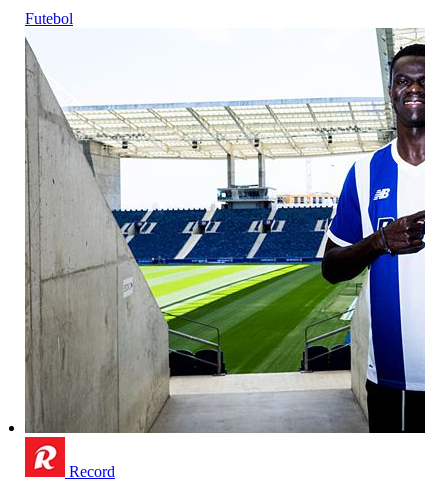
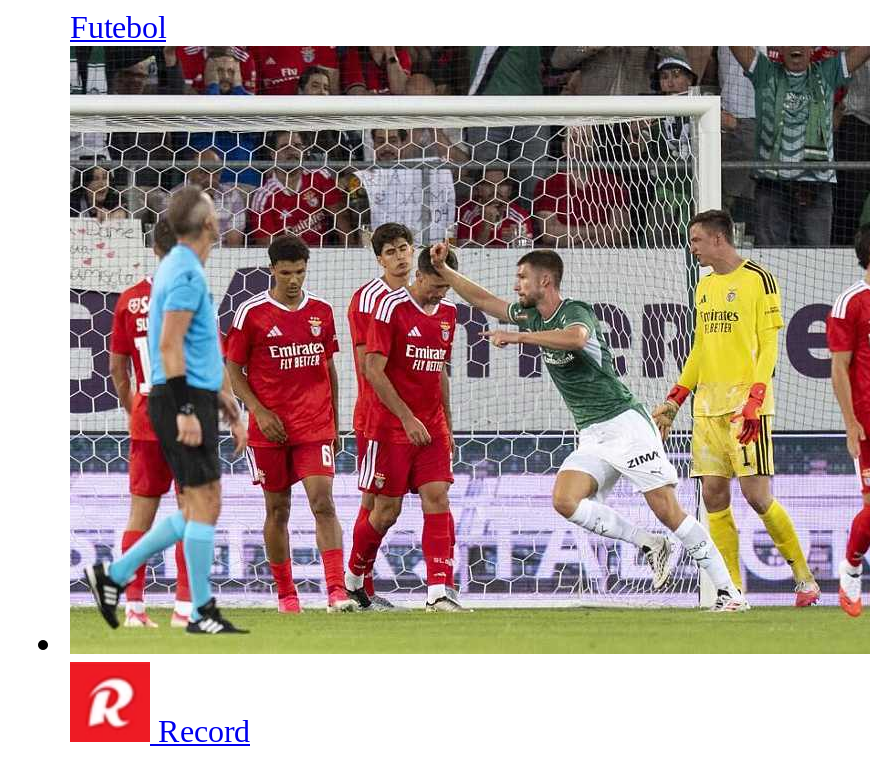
- [image]
+ [image]
